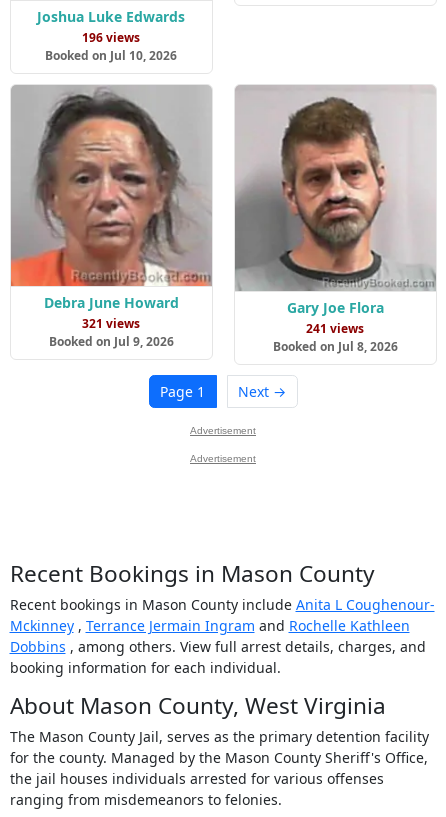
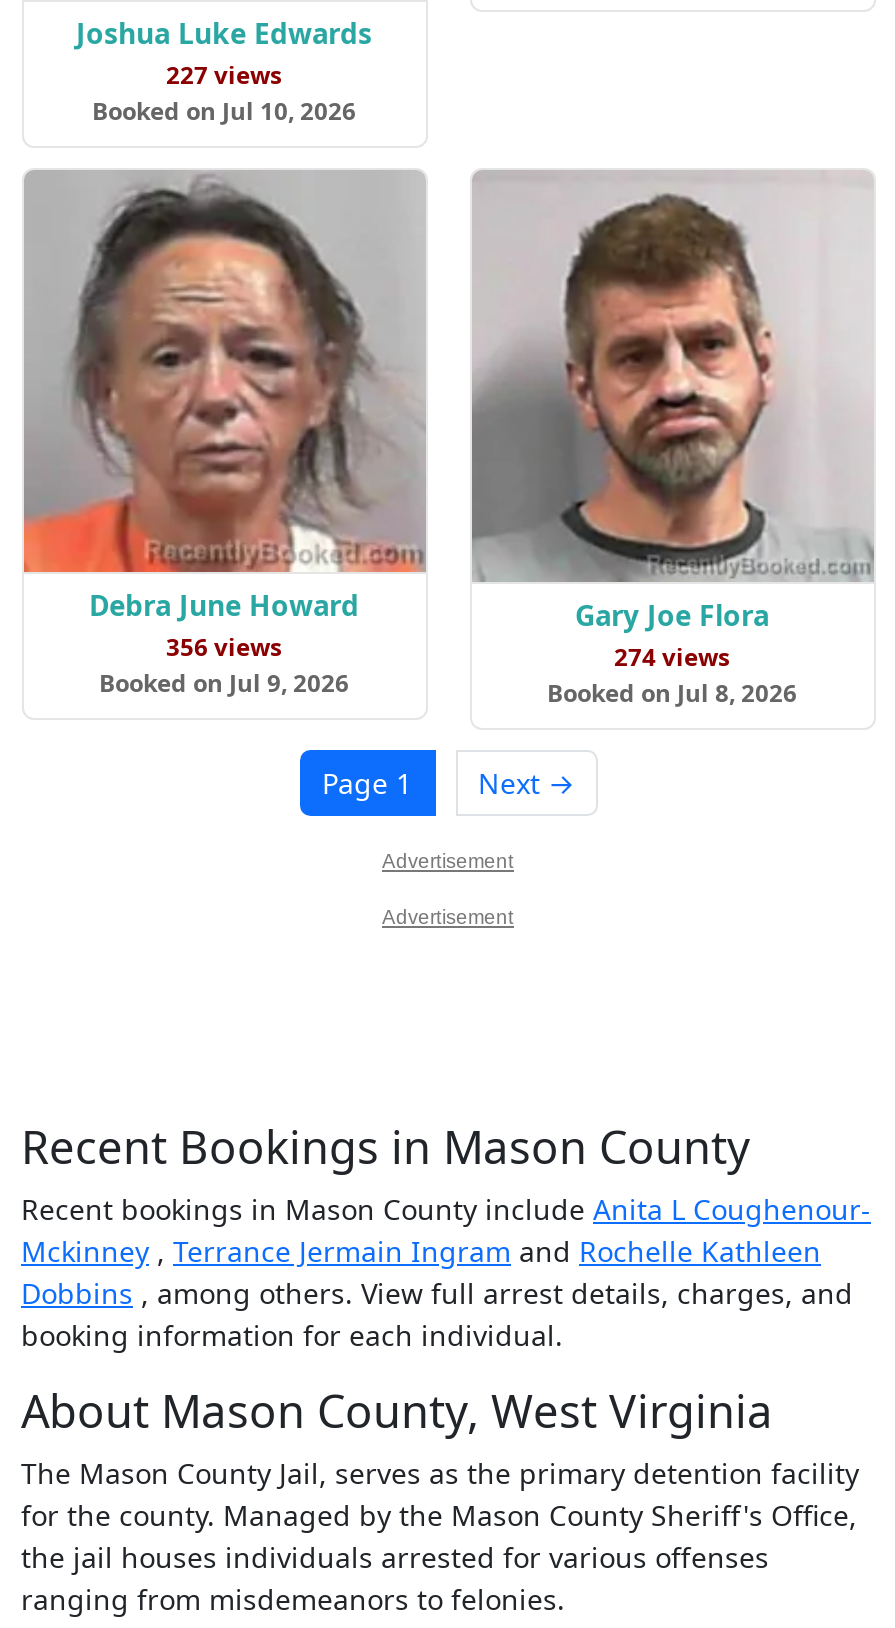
- 196 views
+ 227 views

- 321 views
+ 356 views

- 241 views
+ 274 views
